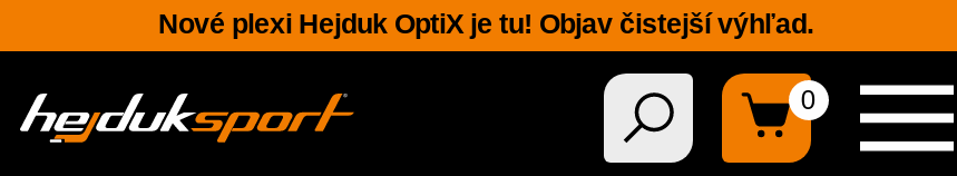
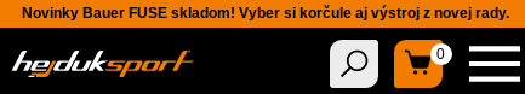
- Nové plexi Hejduk OptiX je tu! Objav čistejší výhľad.
+ Novinky Bauer FUSE skladom! Vyber si korčule aj výstroj z novej rady.
